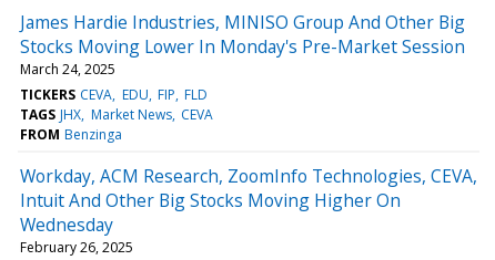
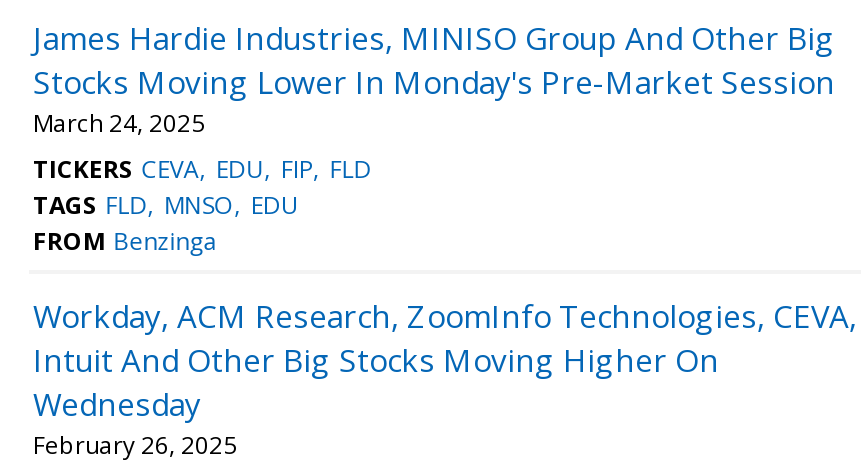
- TAGS JHX Market News CEVA
+ TAGS FLD MNSO EDU
